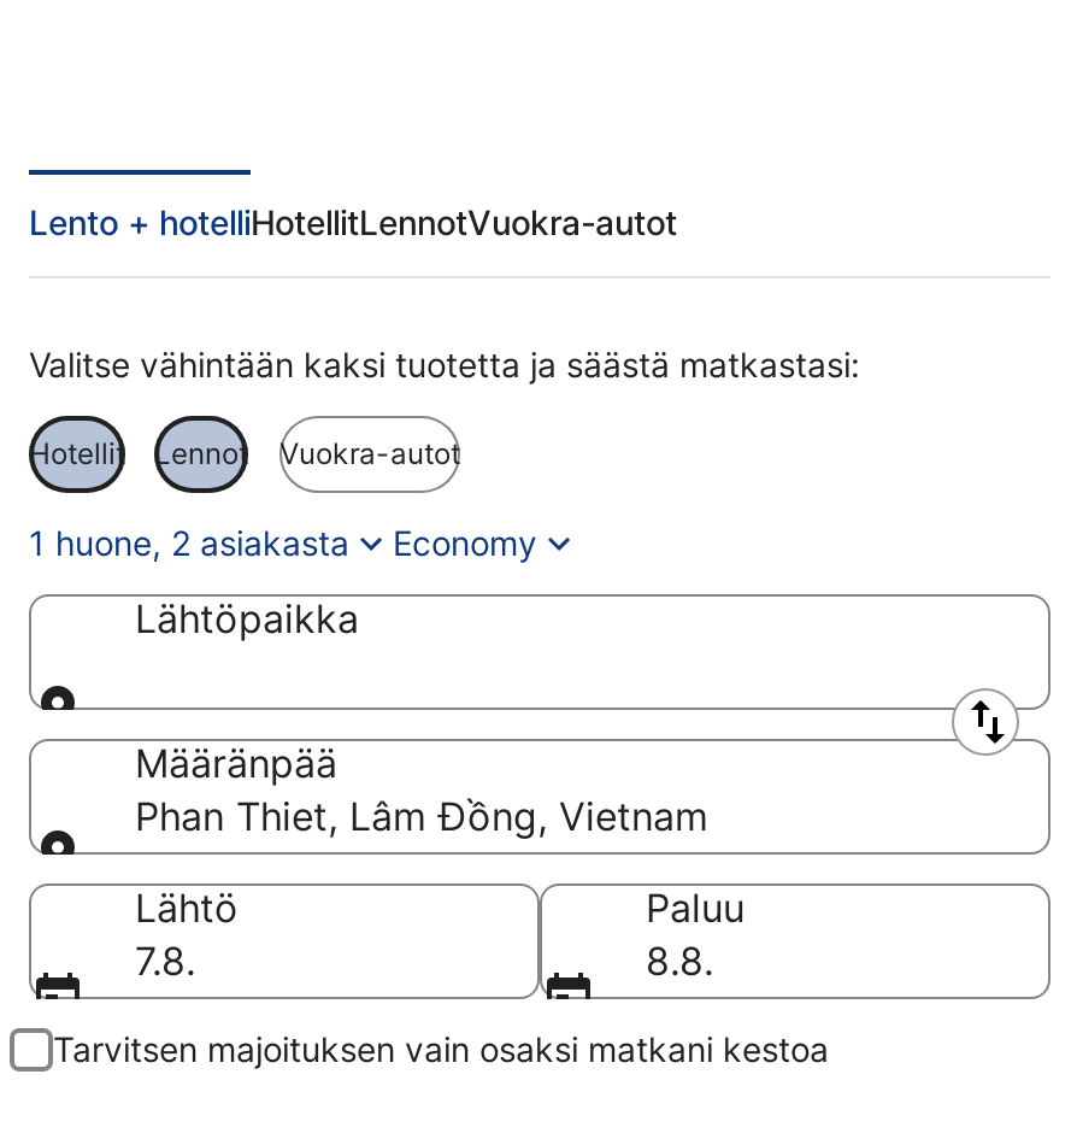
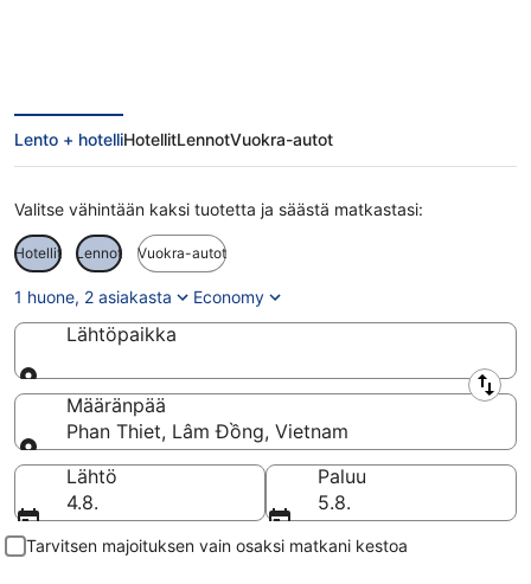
- 7.8.
+ 4.8.

- 8.8.
+ 5.8.
